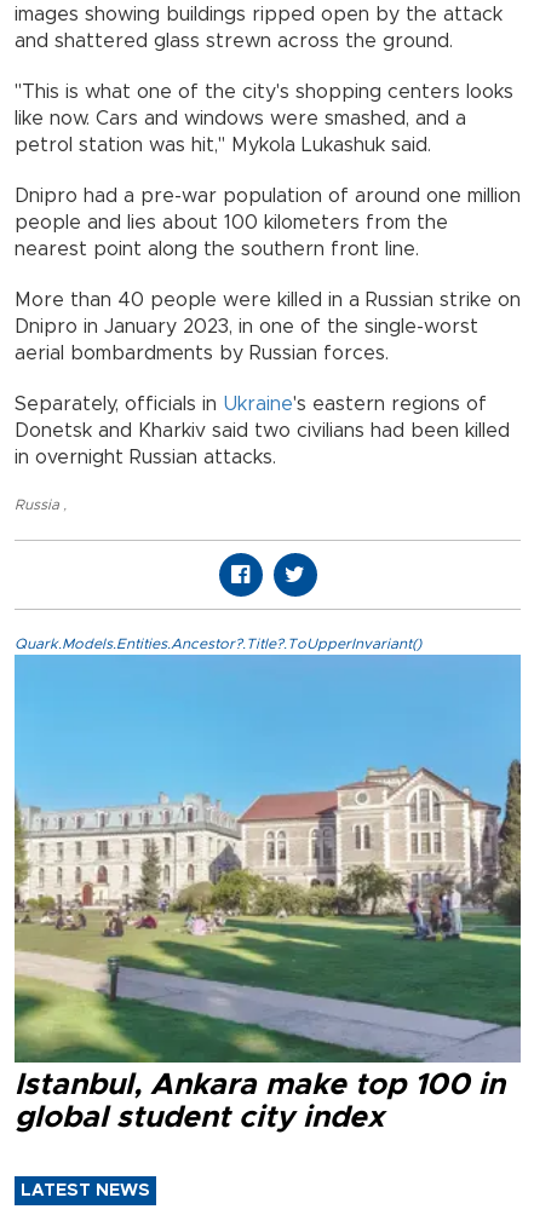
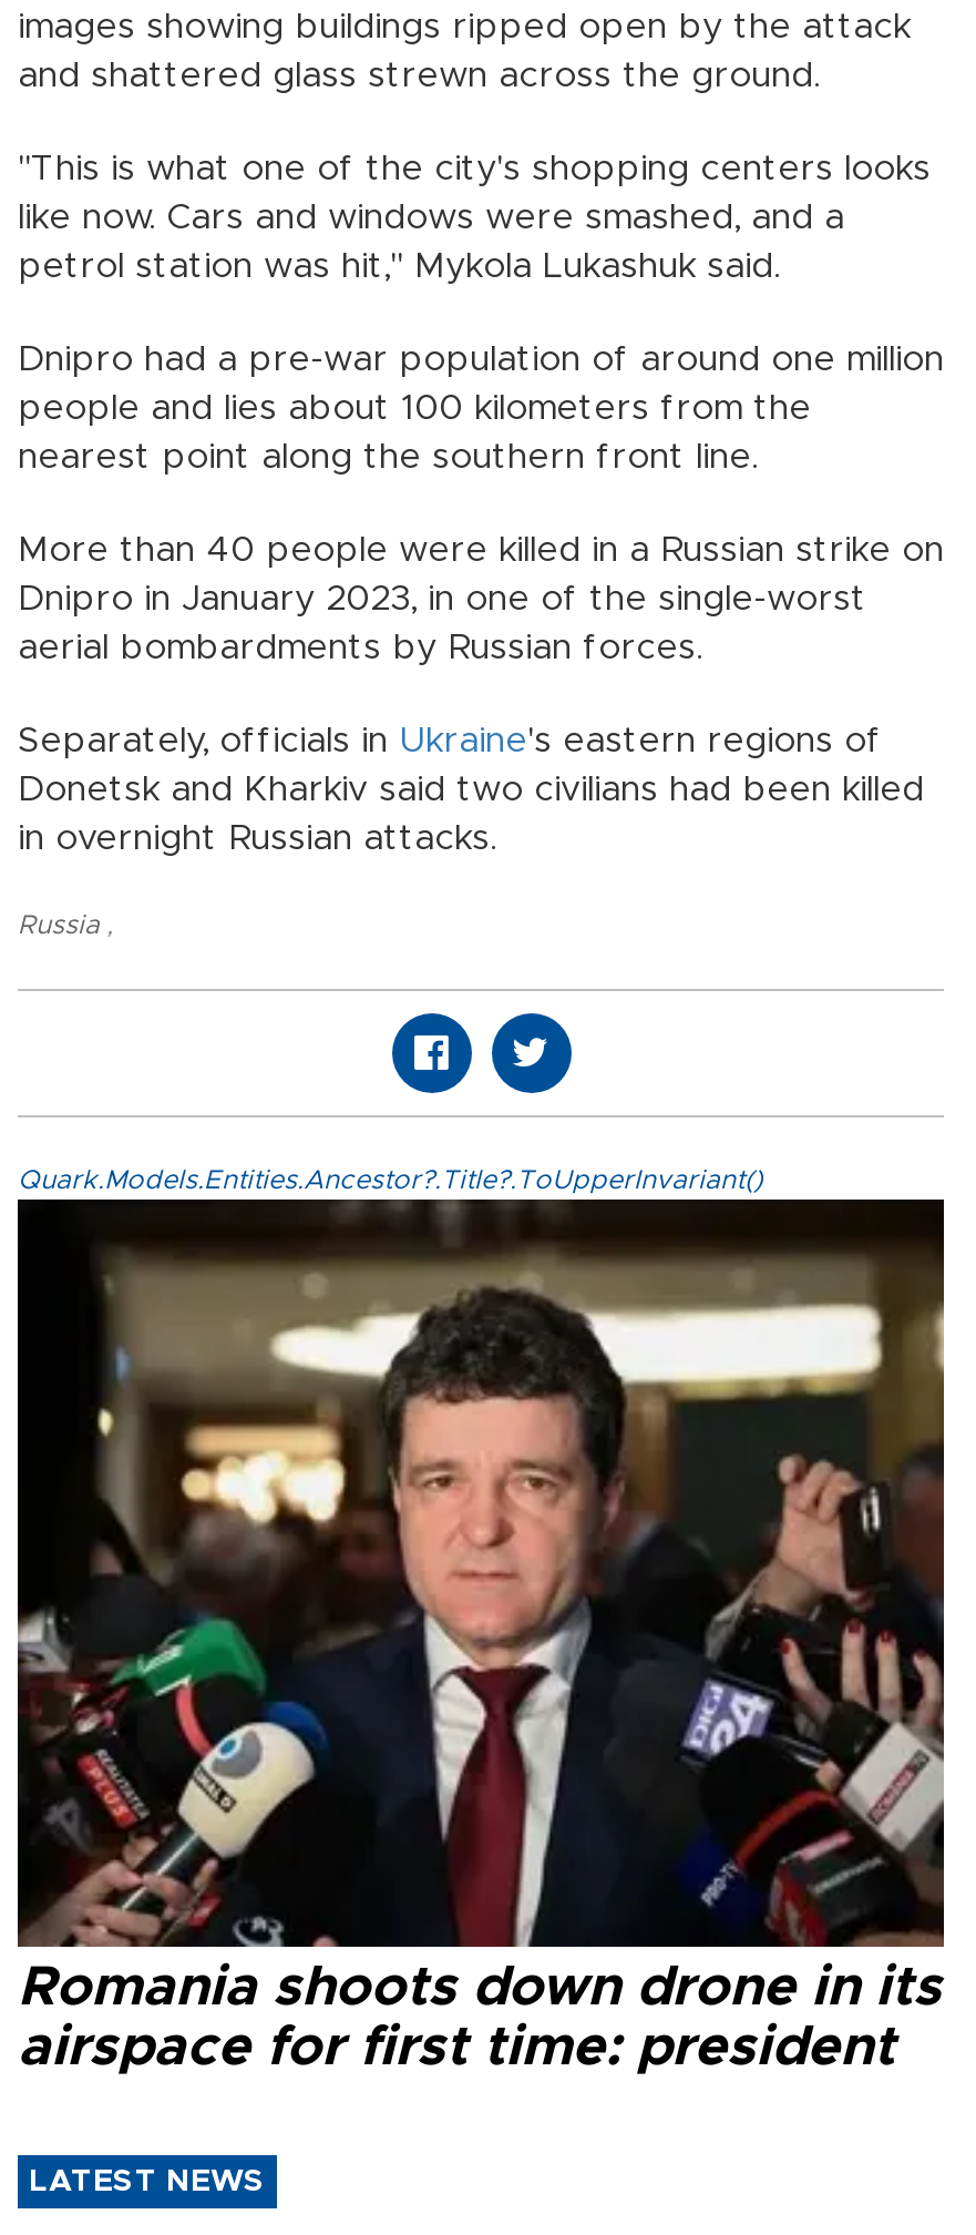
- [image]
- Istanbul, Ankara make top 100 in
- global student city index
+ [image]
+ Romania shoots down drone in its
+ airspace for first time: president
